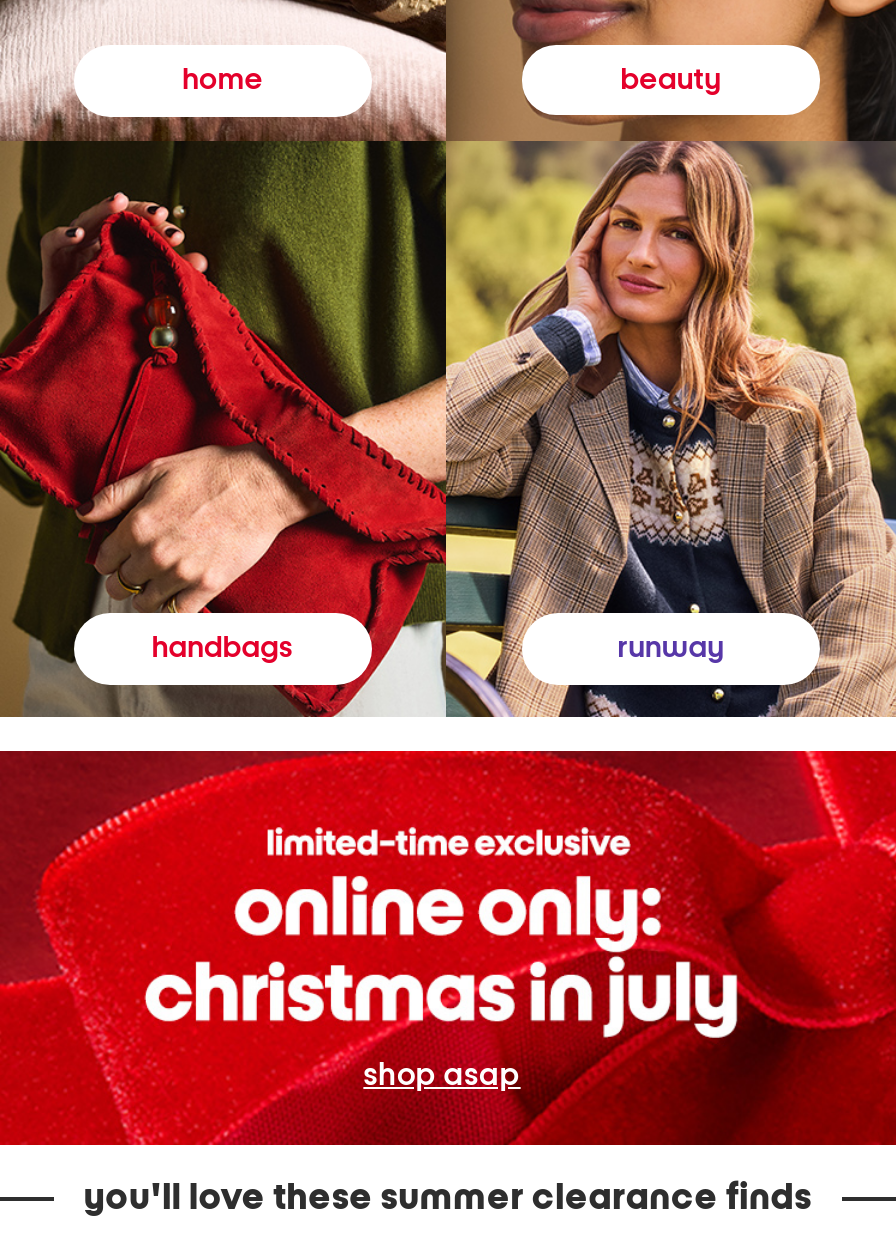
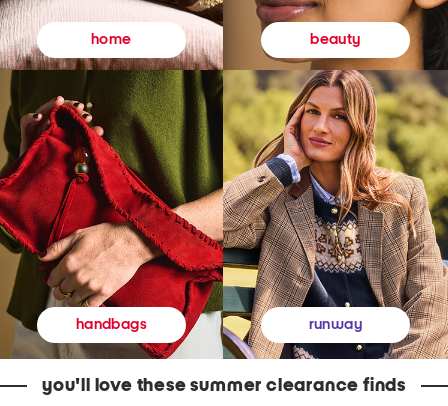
- [image]
- shop asap
